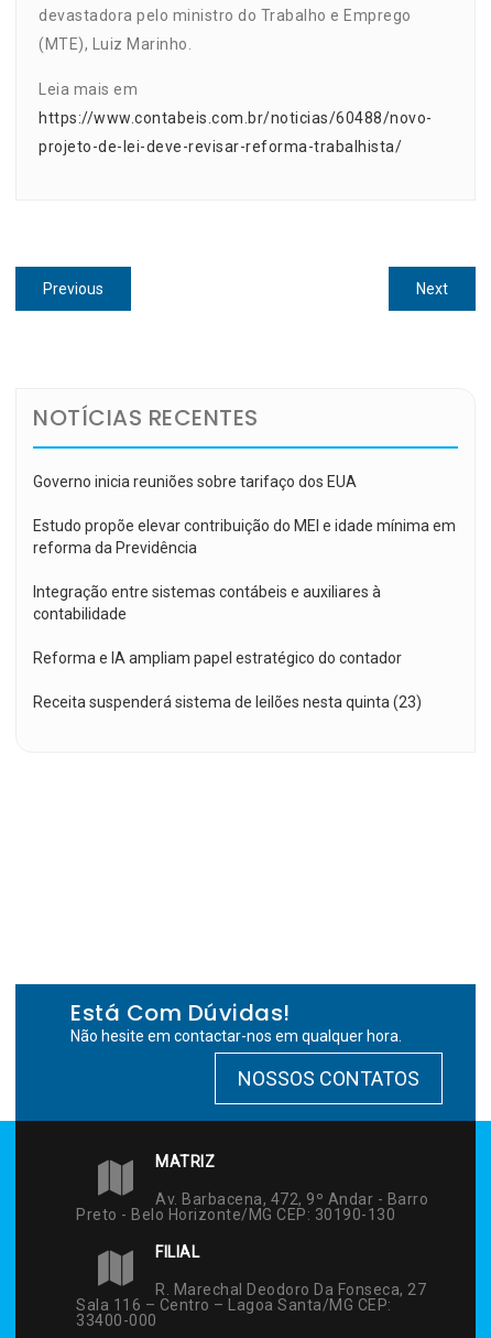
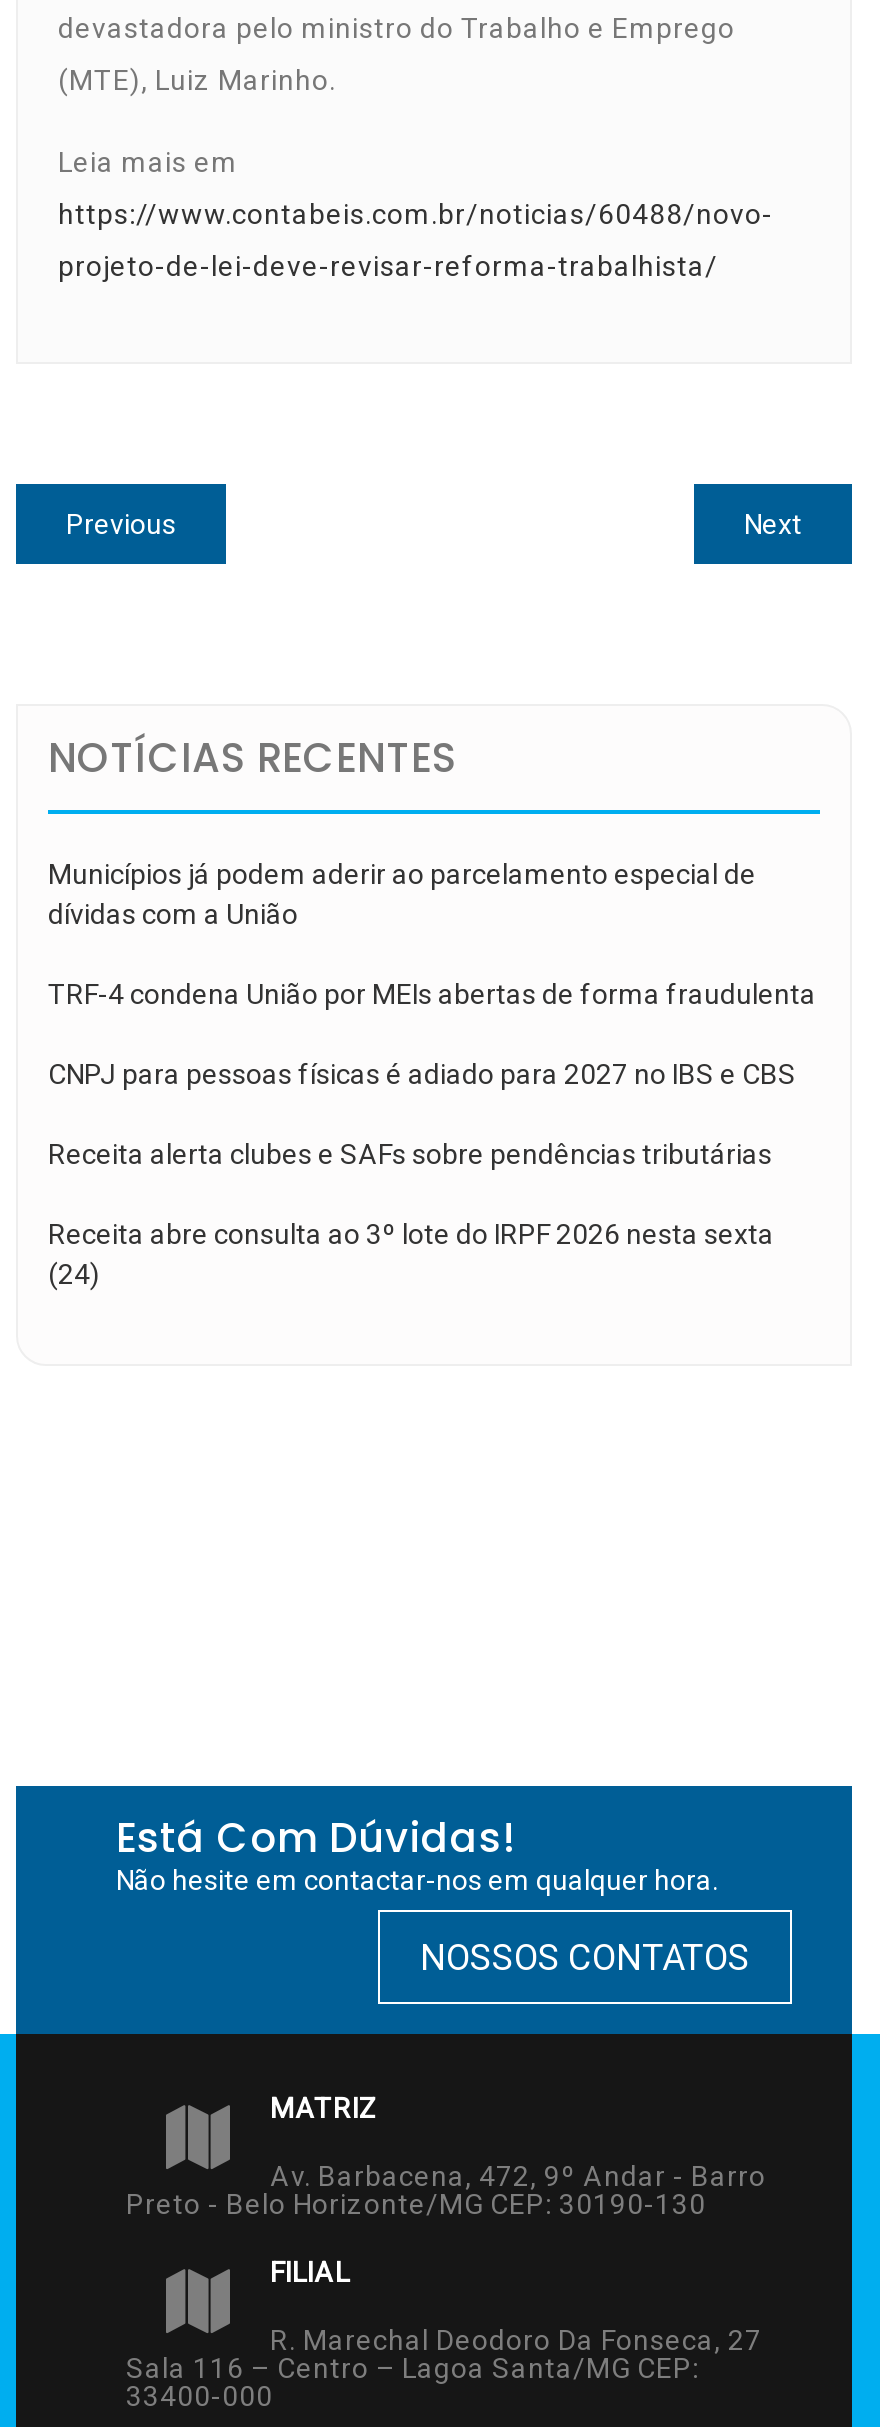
- Governo inicia reuniões sobre tarifaço dos EUA
+ Municípios já podem aderir ao parcelamento especial de
+ dívidas com a União

- Estudo propõe elevar contribuição do MEI e idade mínima em
- reforma da Previdência
+ TRF-4 condena União por MEIs abertas de forma fraudulenta

- Integração entre sistemas contábeis e auxiliares à
- contabilidade
+ CNPJ para pessoas físicas é adiado para 2027 no IBS e CBS

- Reforma e IA ampliam papel estratégico do contador
+ Receita alerta clubes e SAFs sobre pendências tributárias

- Receita suspenderá sistema de leilões nesta quinta (23)
+ Receita abre consulta ao 3º lote do IRPF 2026 nesta sexta
+ (24)
